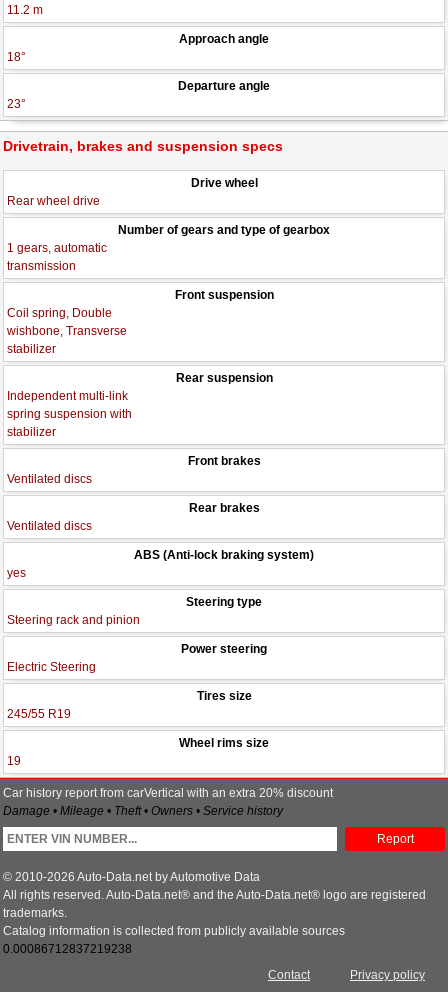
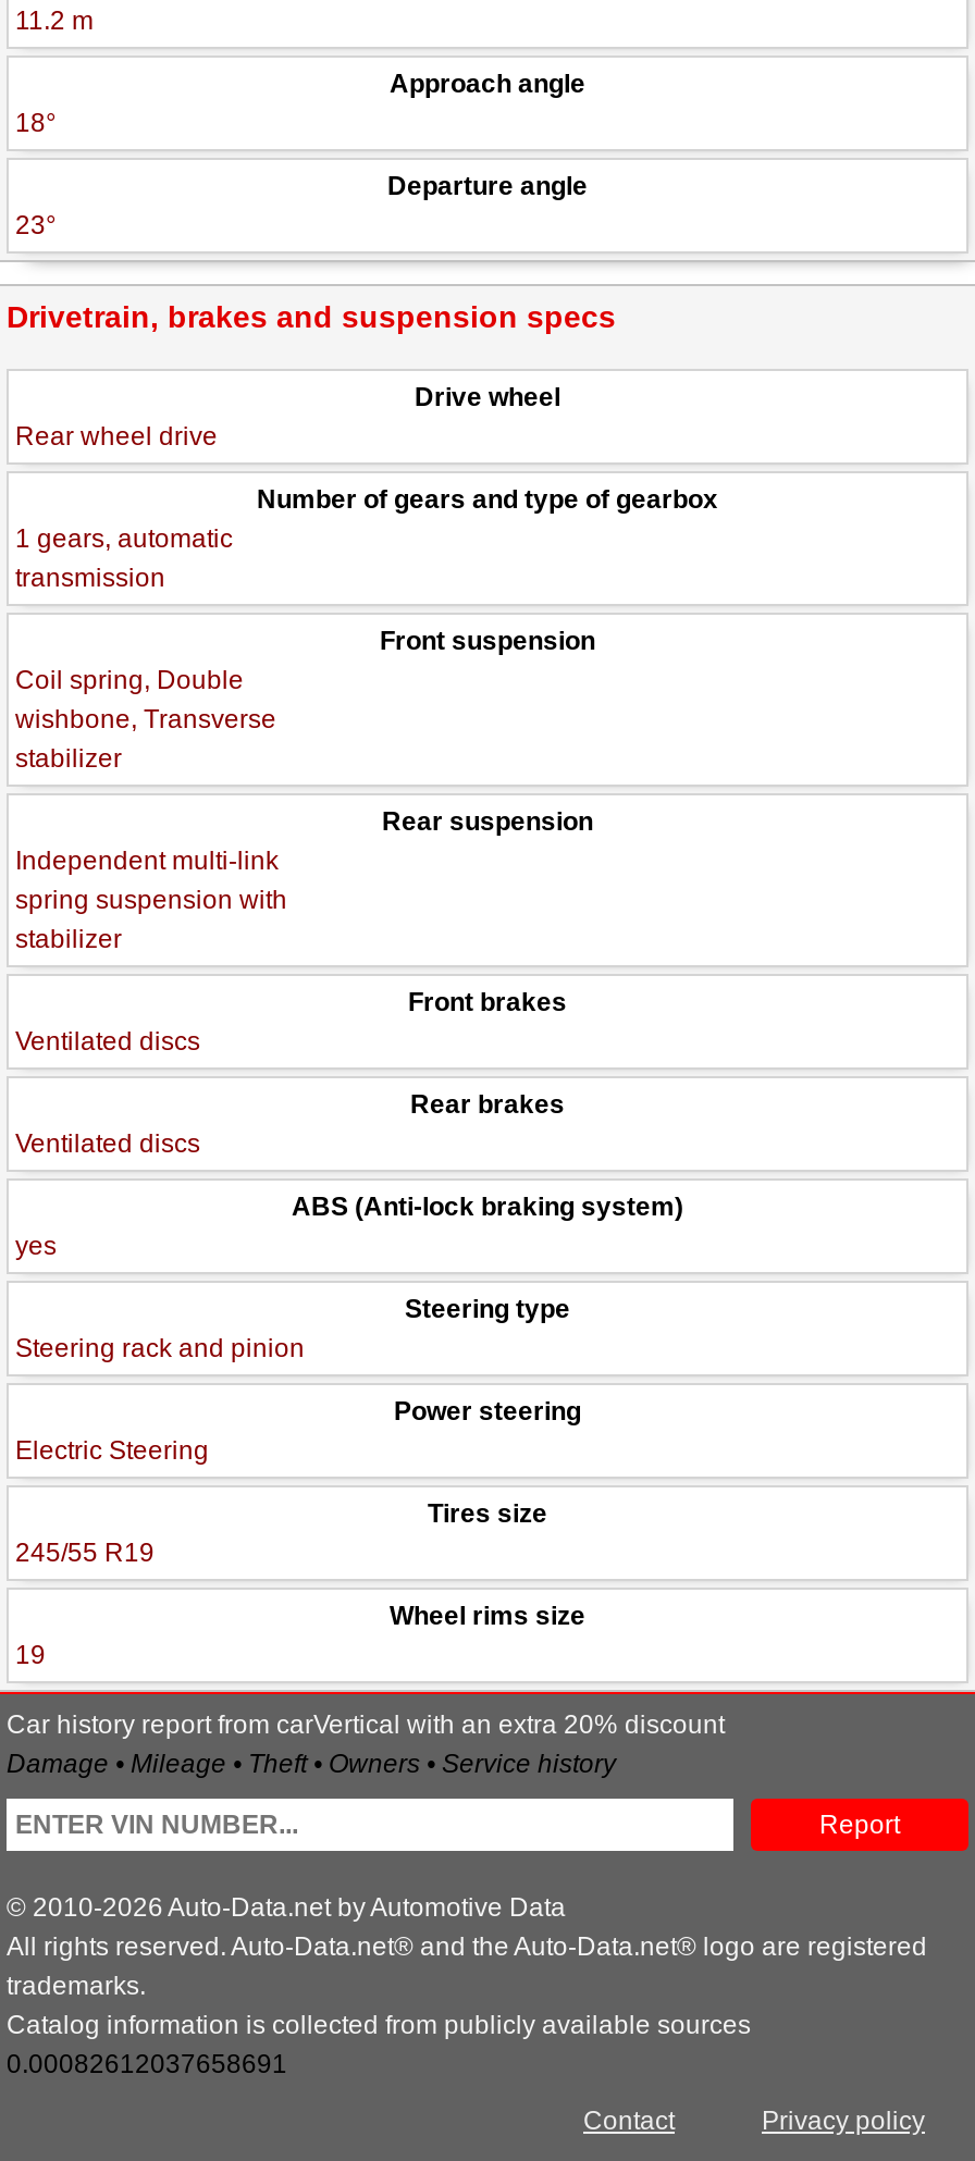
- 0.00086712837219238
+ 0.00082612037658691
